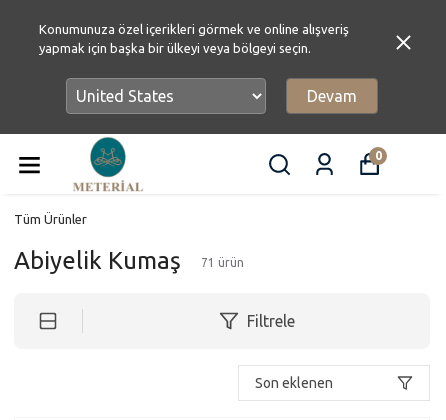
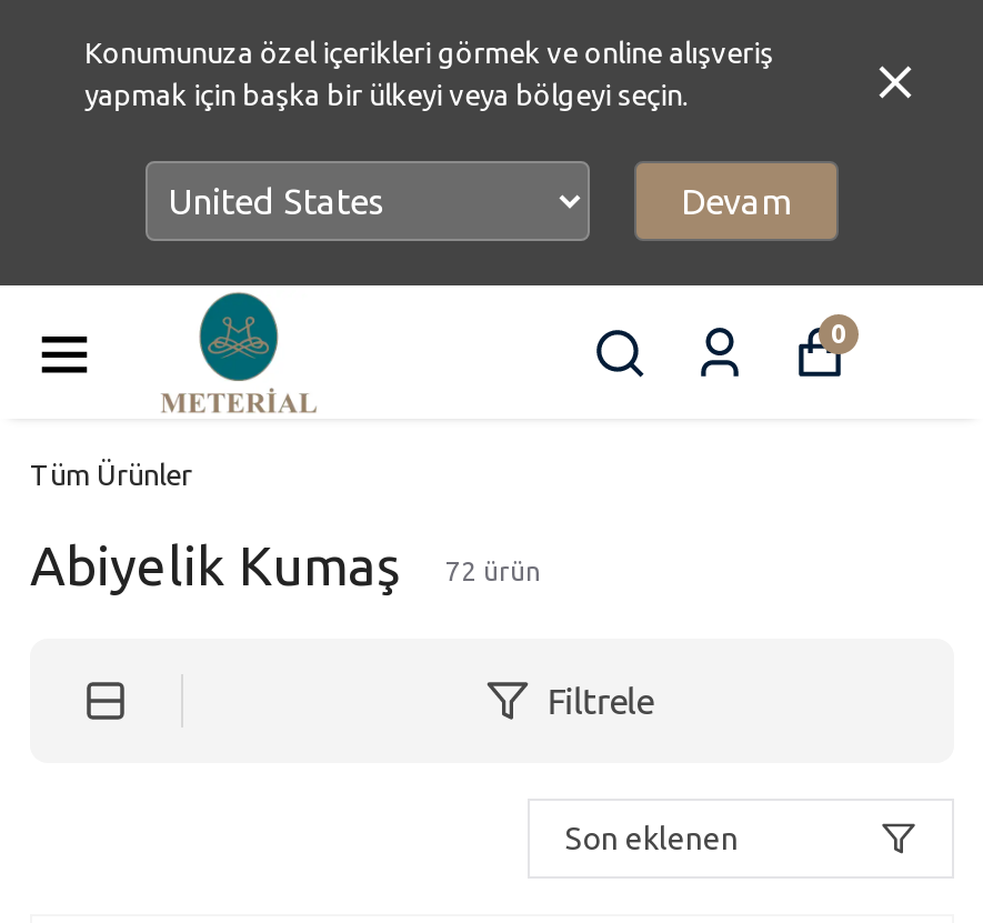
- Abiyelik Kumaş 71 ürün
+ Abiyelik Kumaş 72 ürün
